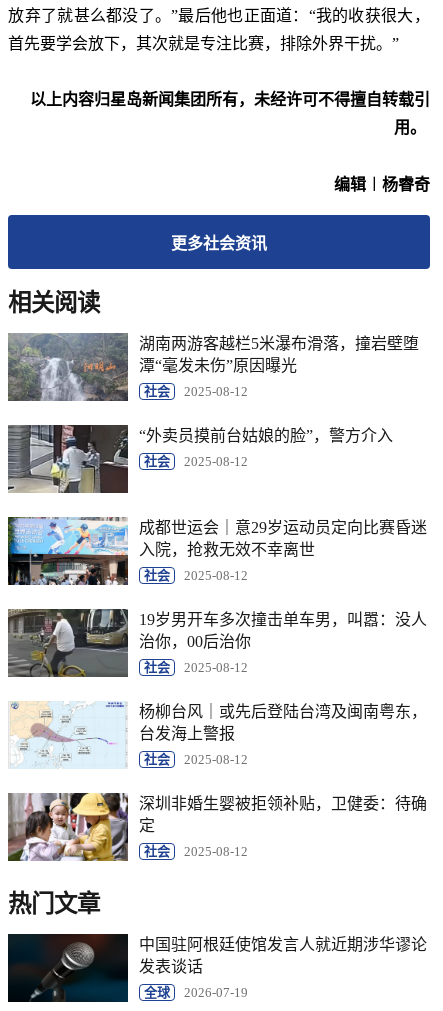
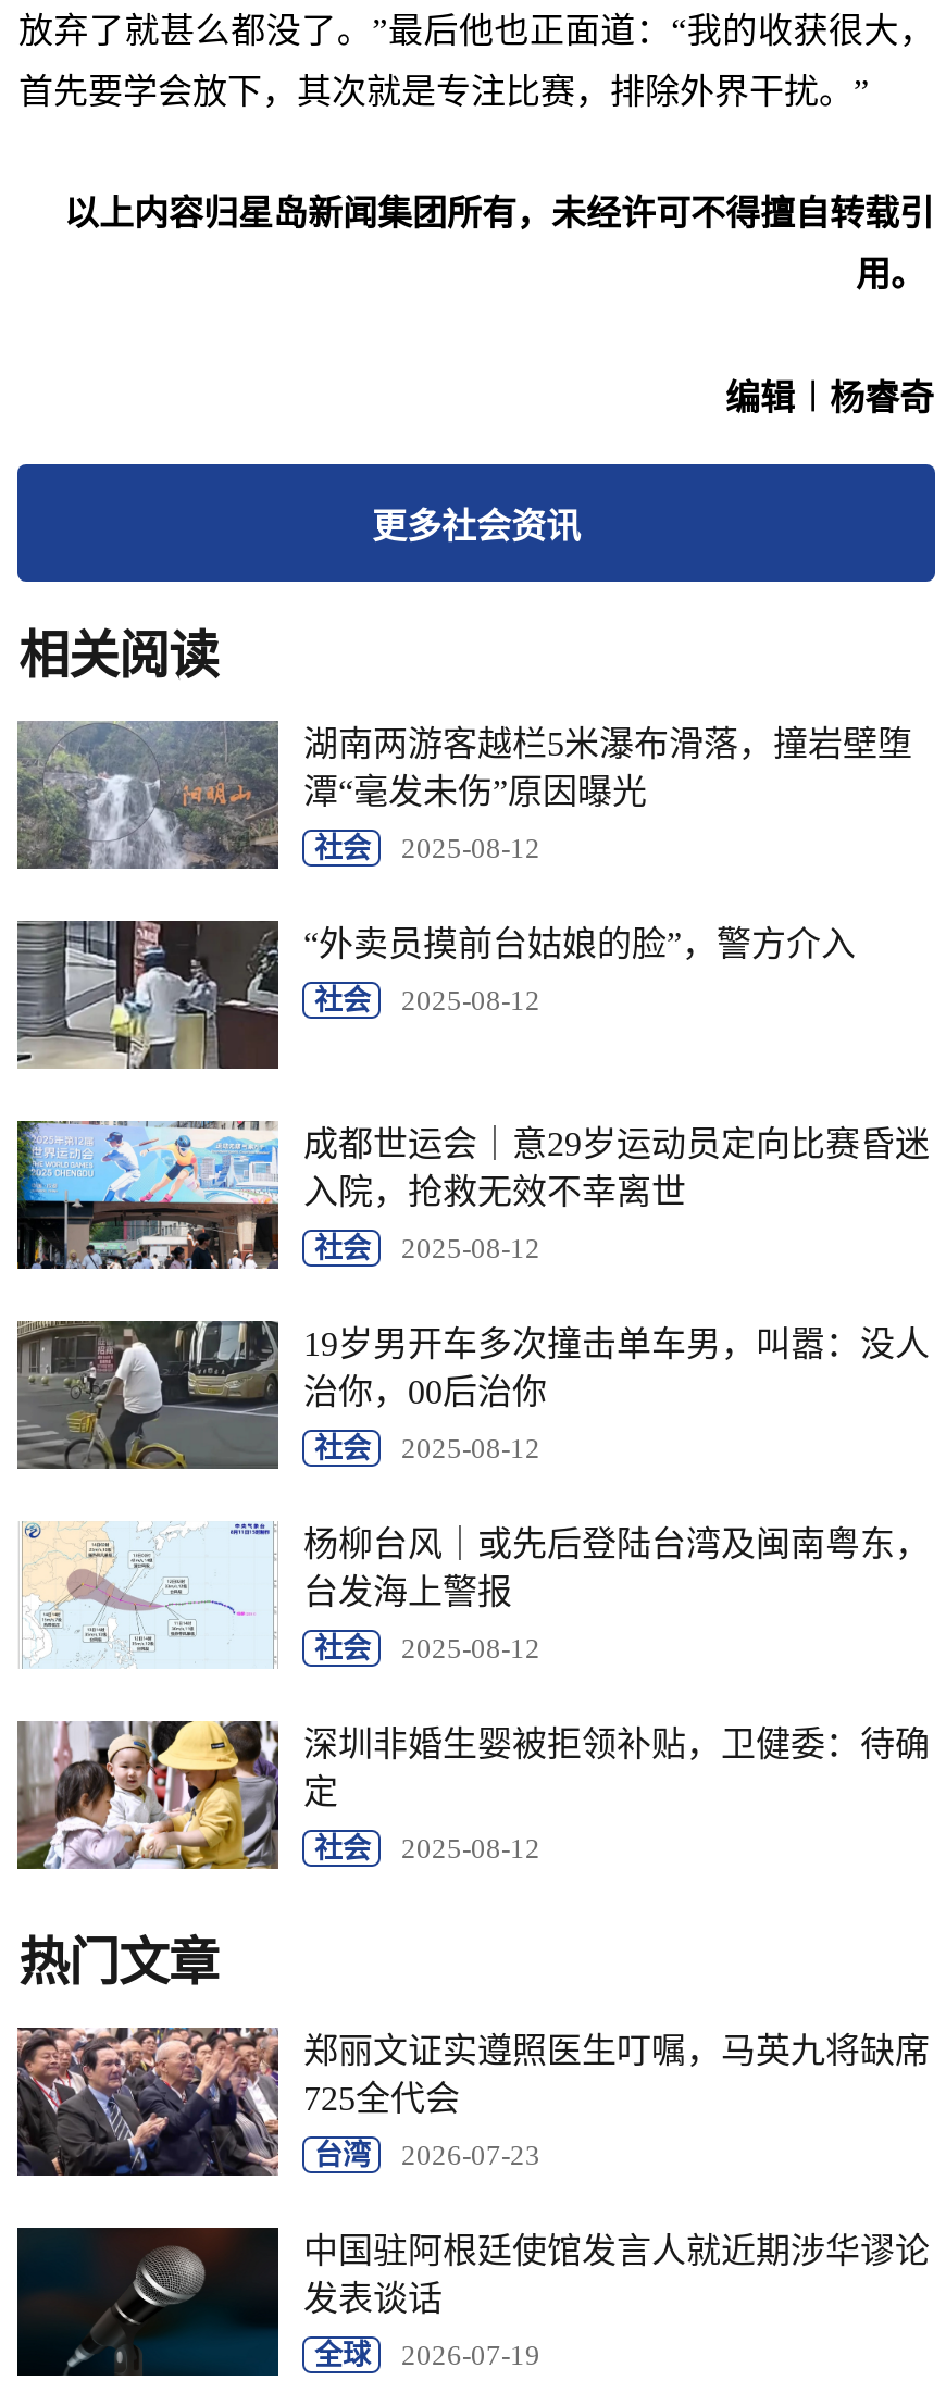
+ [image]
+ 郑丽文证实遵照医生叮嘱，马英九将缺席
+ 725全代会
+ 台湾
+ 2026-07-23
